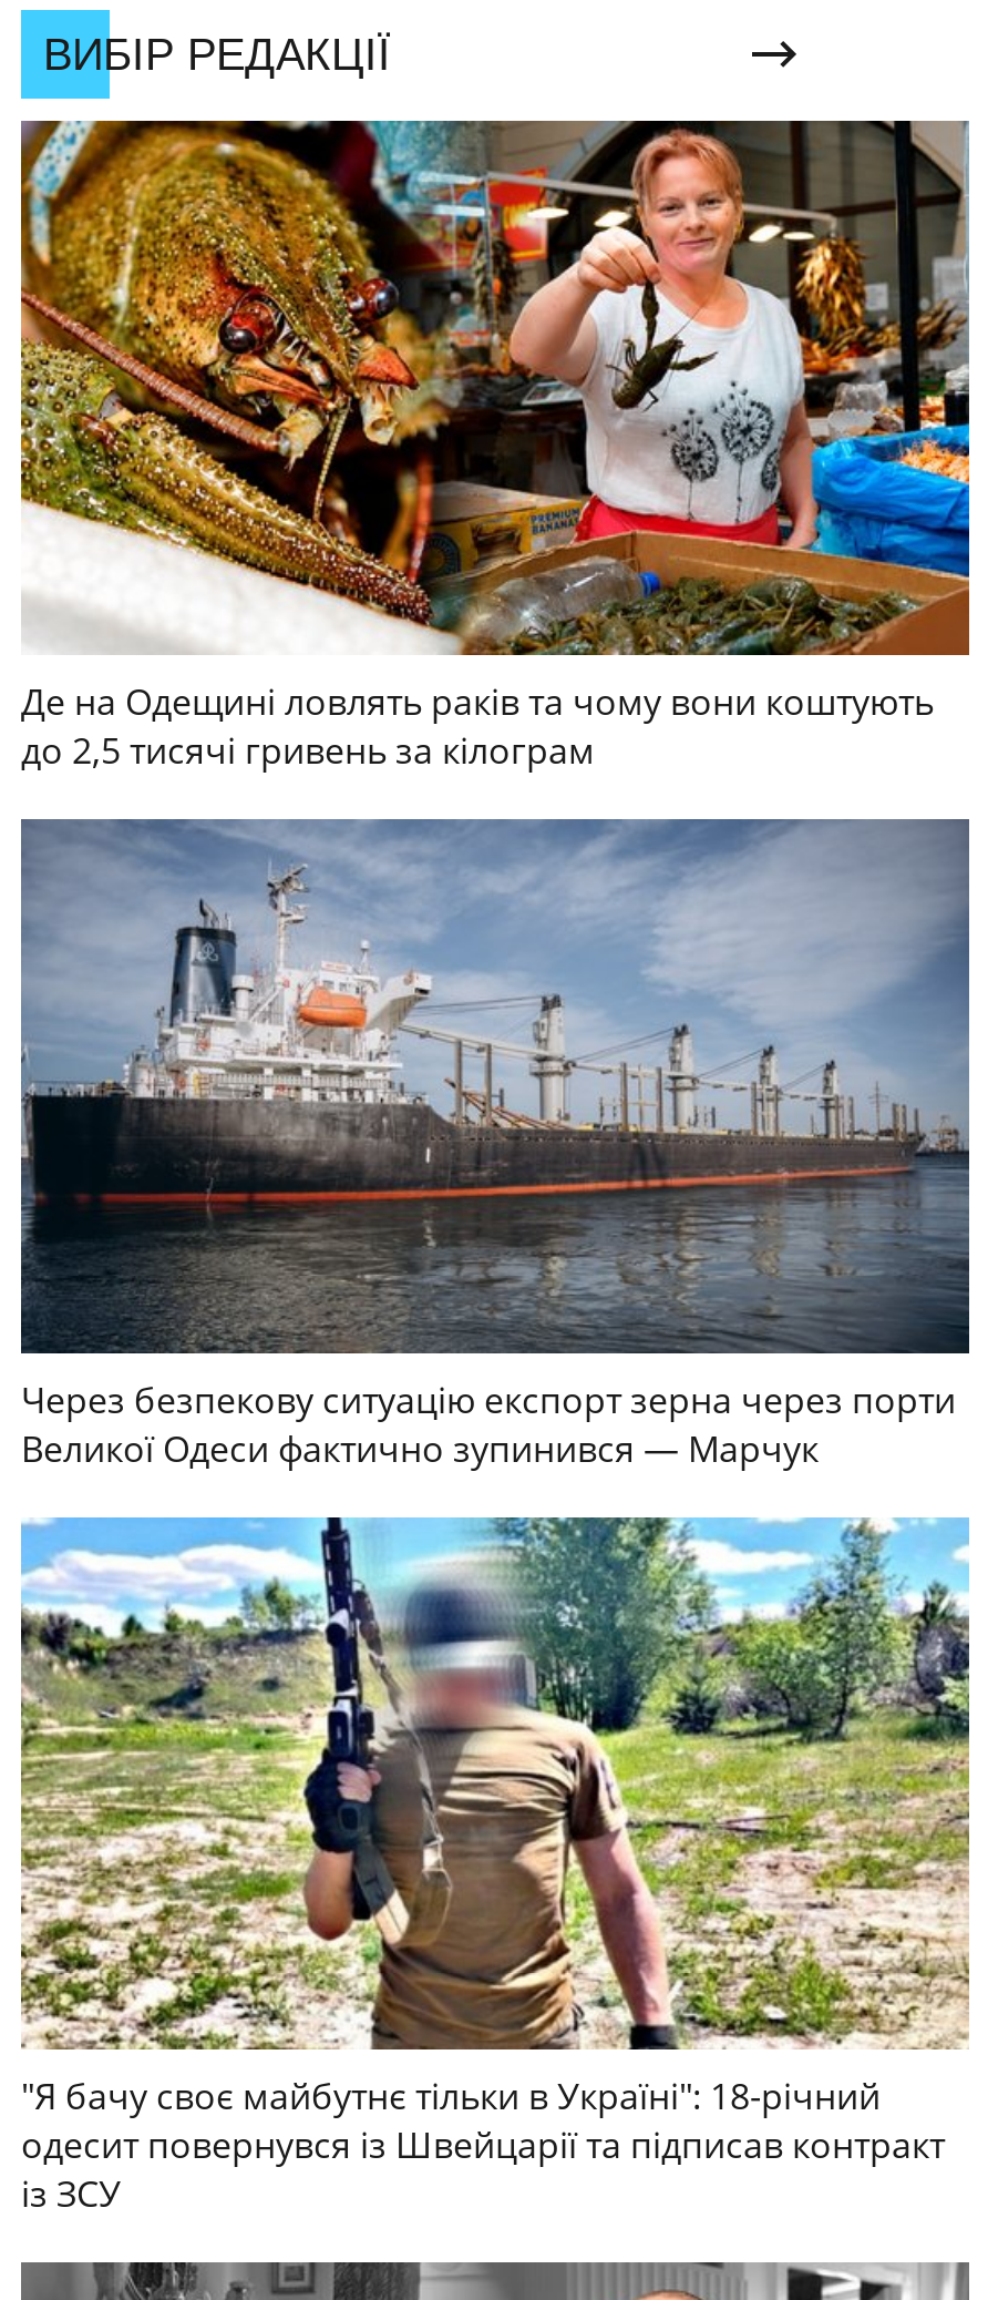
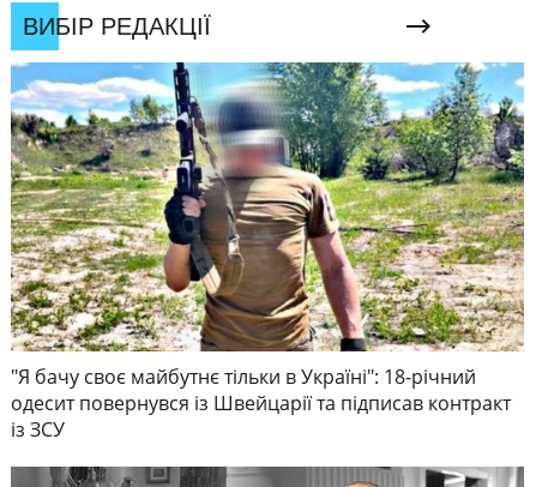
- [image]
- Де на Одещині ловлять раків та чому вони коштують
- до 2,5 тисячі гривень за кілограм

- [image]
- Через безпекову ситуацію експорт зерна через порти
- Великої Одеси фактично зупинився — Марчук
